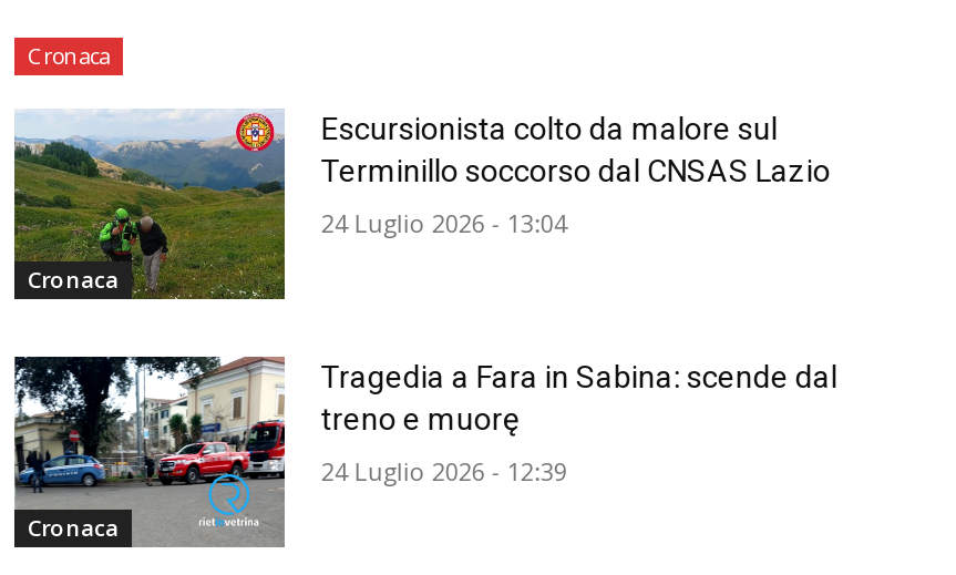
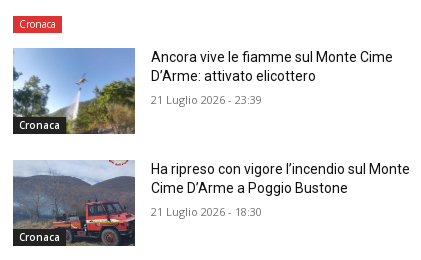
- [image]
- Escursionista colto da malore sul
- Terminillo soccorso dal CNSAS Lazio
+ [image]
+ Ancora vive le fiamme sul Monte Cime
+ D’Arme: attivato elicottero

- 24 Luglio 2026 - 13:04
+ 21 Luglio 2026 - 23:39

- [image]
- Tragedia a Fara in Sabina: scende dal
- treno e muorę
+ [image]
+ Ha ripreso con vigore l’incendio sul Monte
+ Cime D’Arme a Poggio Bustone

- 24 Luglio 2026 - 12:39
+ 21 Luglio 2026 - 18:30
